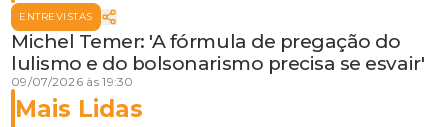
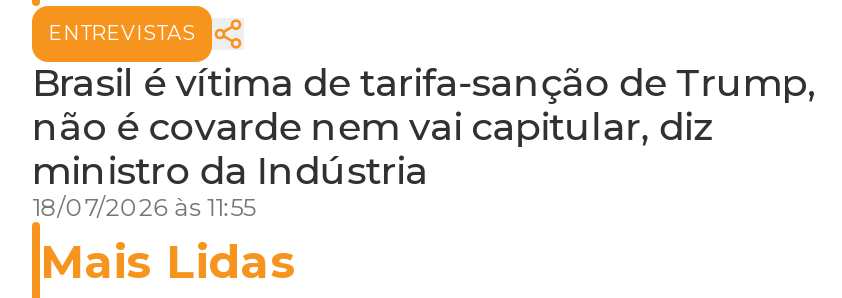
- Michel Temer: 'A fórmula de pregação do
- lulismo e do bolsonarismo precisa se esvair'
- 09/07/2026 às 19:30
+ Brasil é vítima de tarifa-sanção de Trump,
+ não é covarde nem vai capitular, diz
+ ministro da Indústria
+ 18/07/2026 às 11:55
